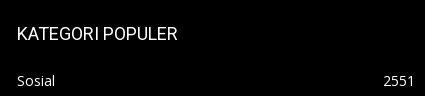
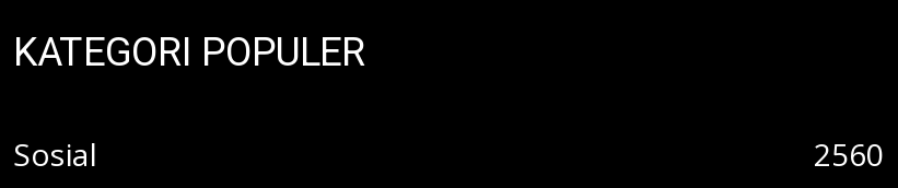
- 2551
+ 2560
